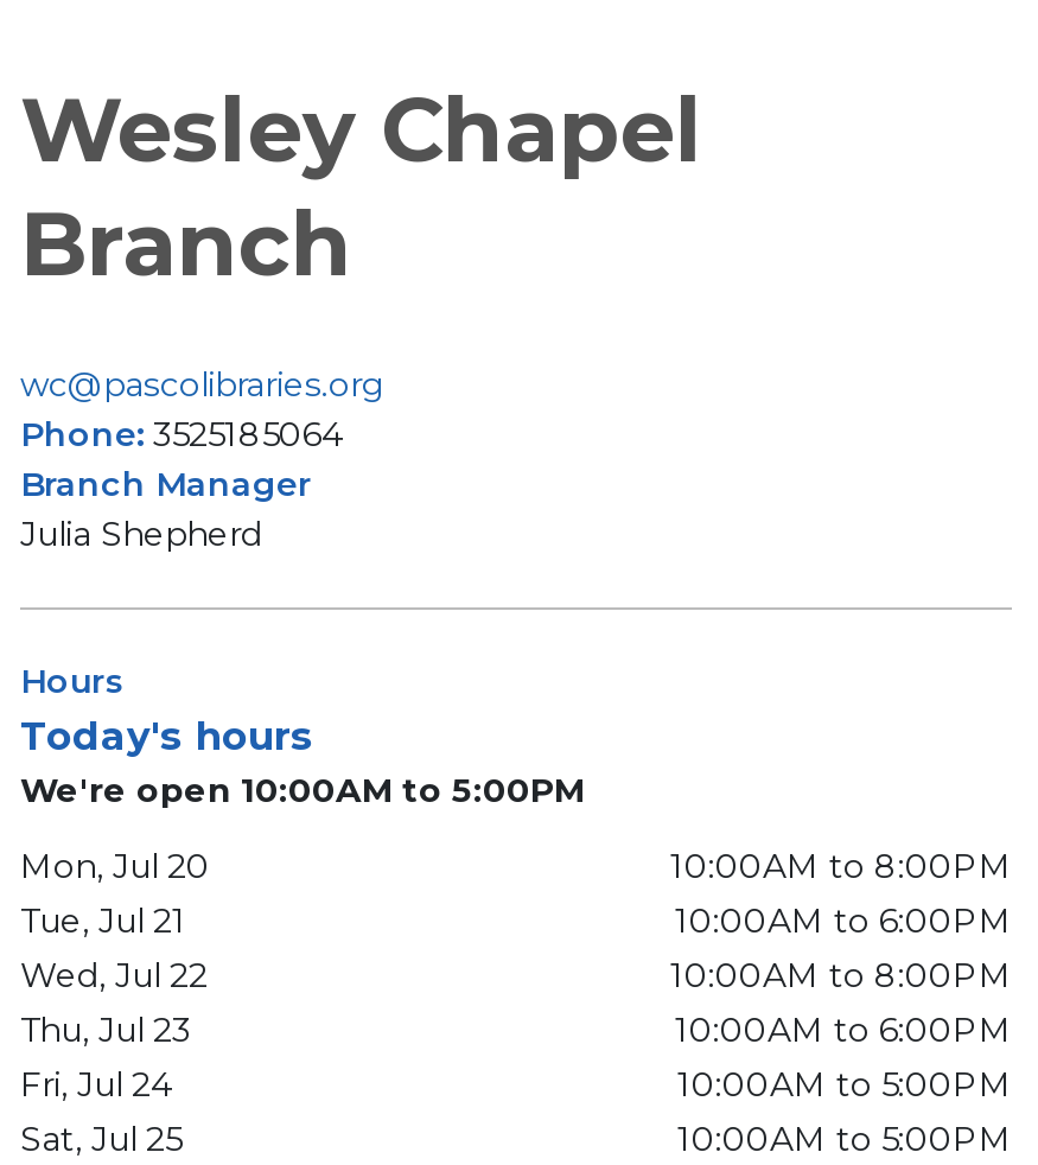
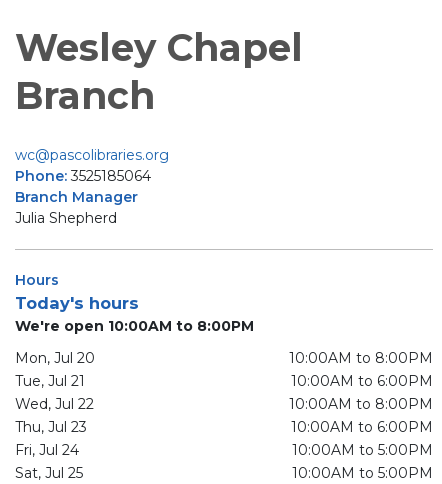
- We're open 10:00AM to 5:00PM
+ We're open 10:00AM to 8:00PM
